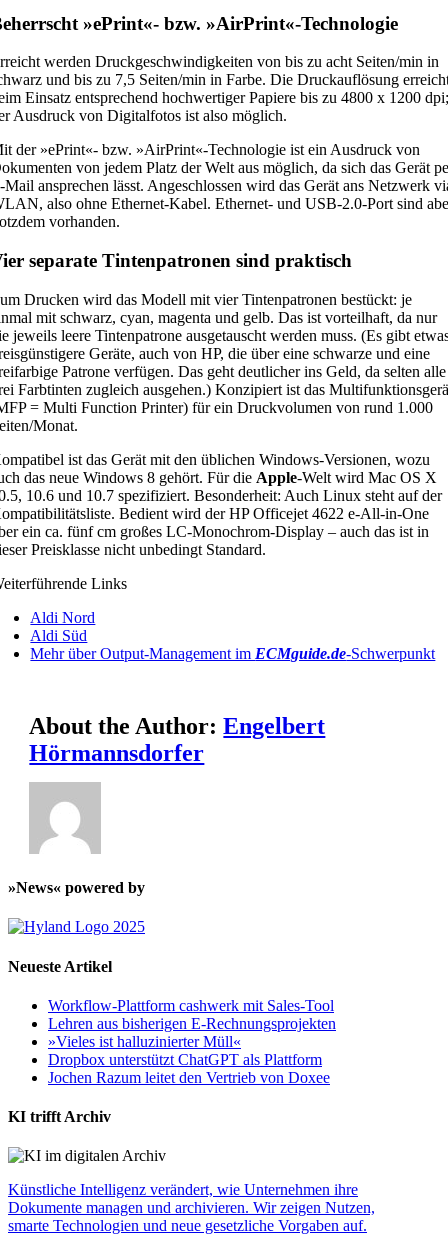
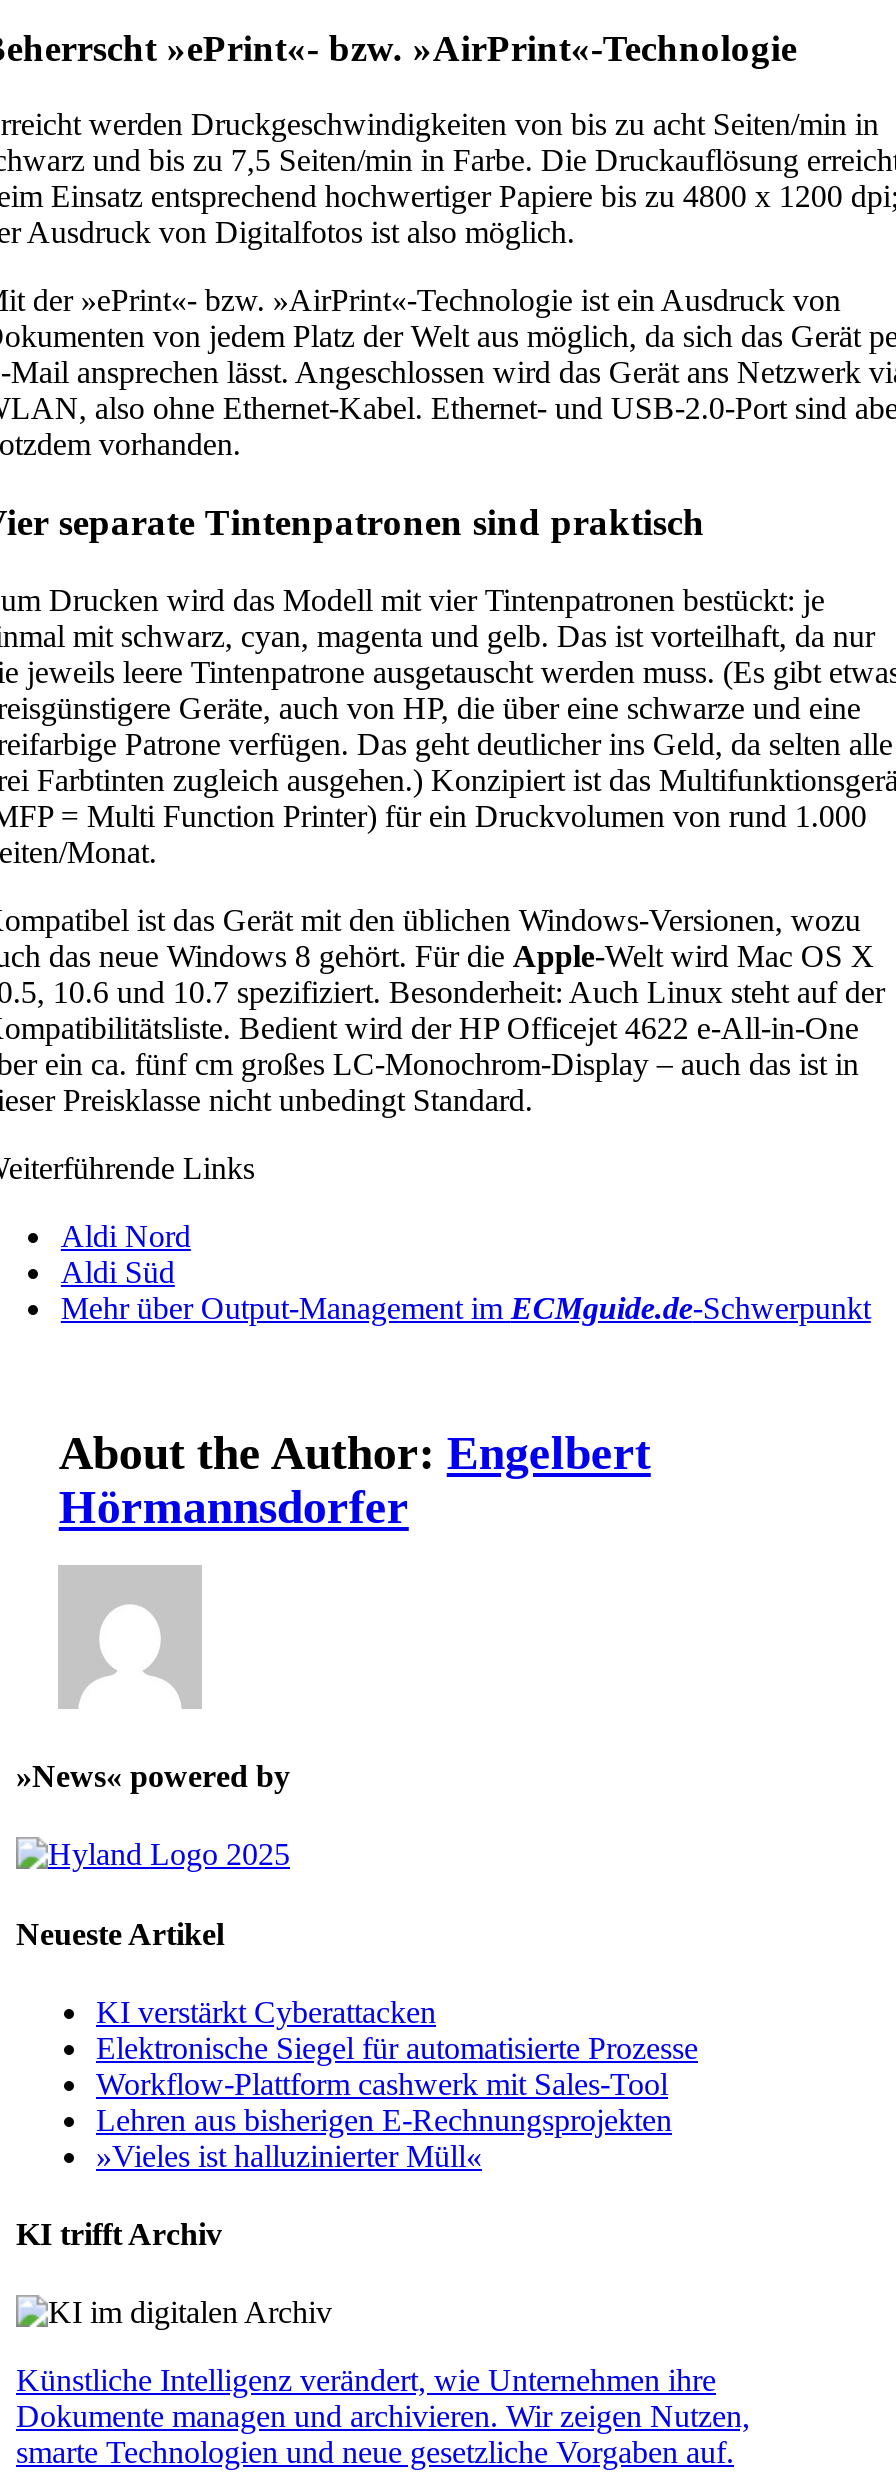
+ KI verstärkt Cyberattacken
+ Elektronische Siegel für automatisierte Prozesse

moved down: Workflow-Plattform cashwerk mit Sales-Tool | Lehren aus bisherigen E-Rechnungsprojekten | »Vieles ist halluzinierter Müll«

- Dropbox unterstützt ChatGPT als Plattform
- Jochen Razum leitet den Vertrieb von Doxee
